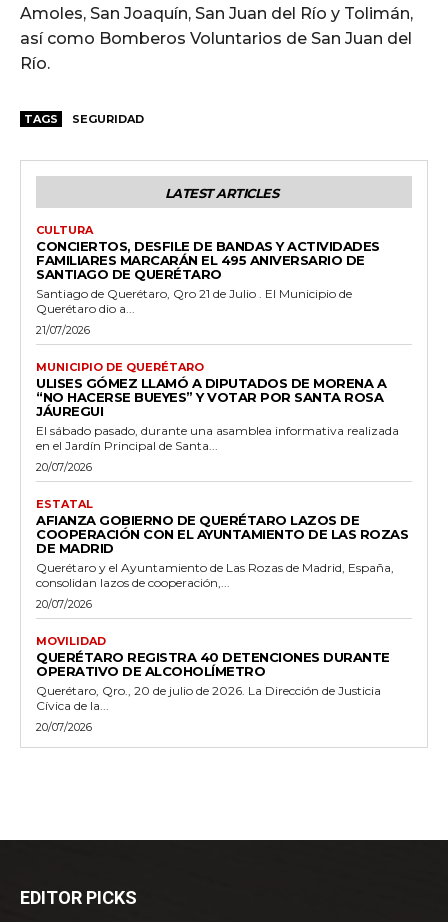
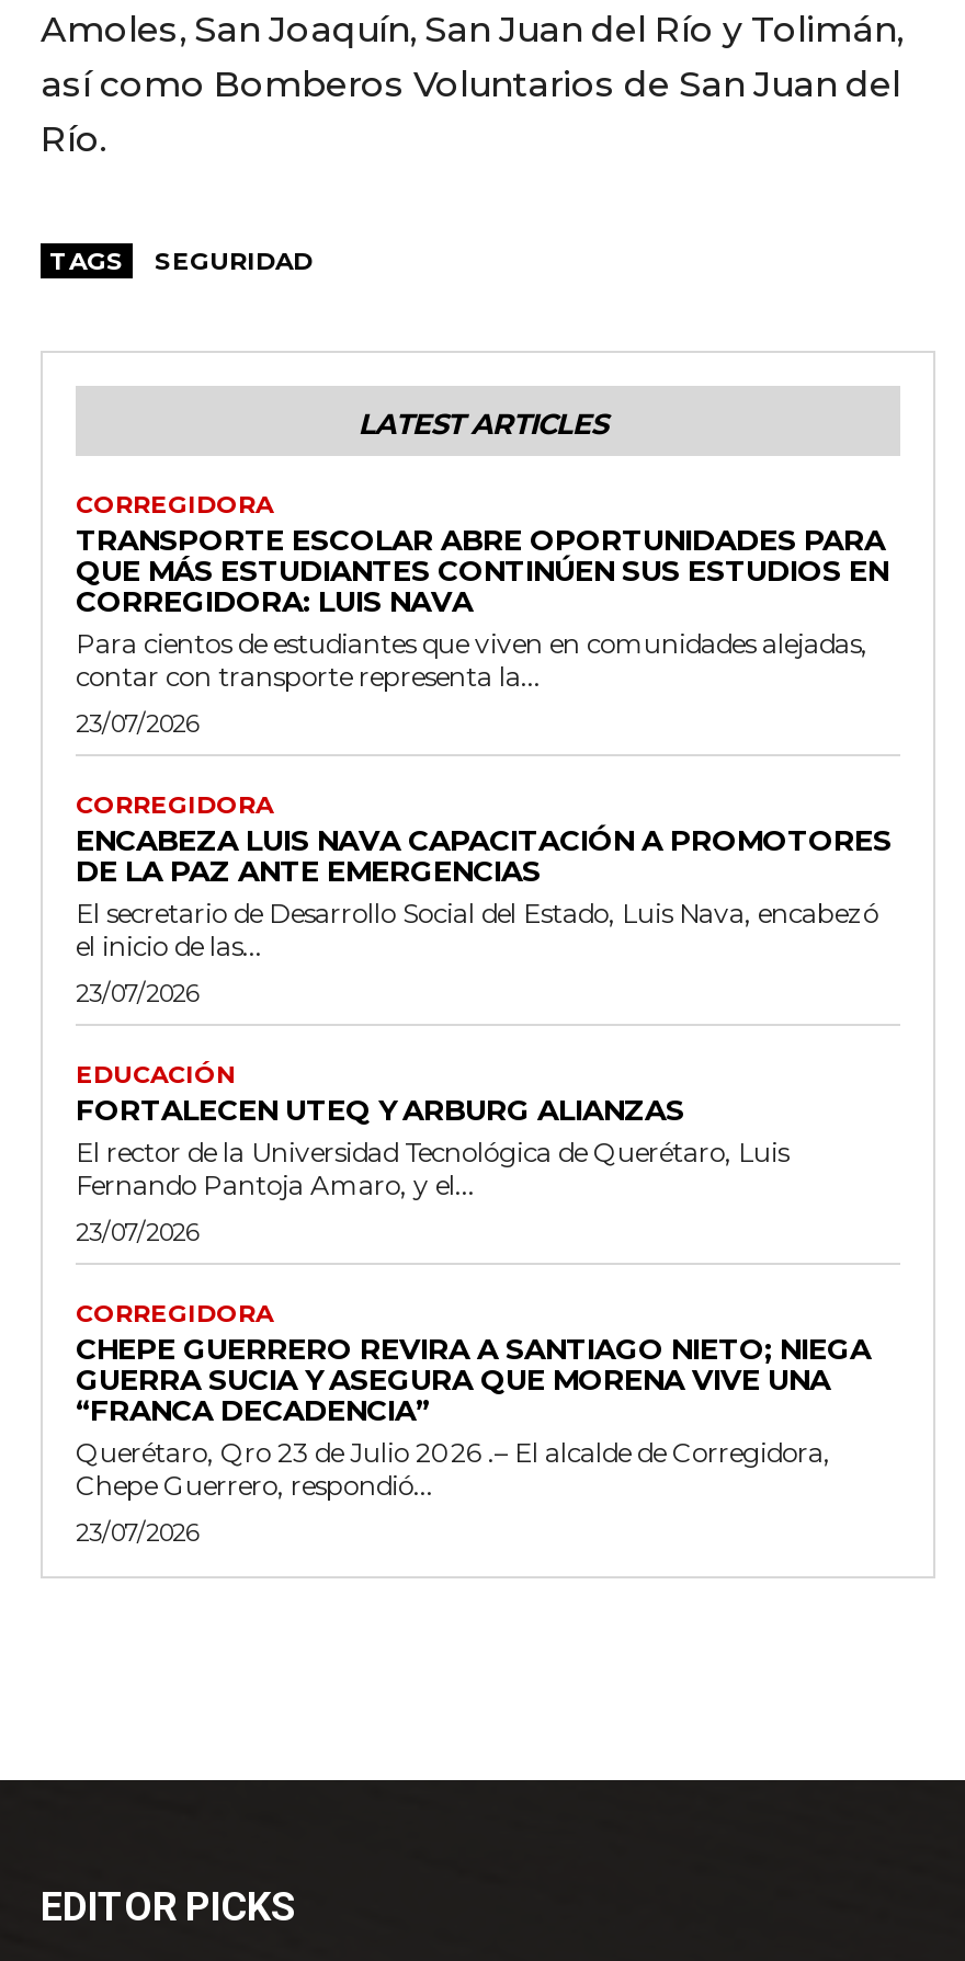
- CULTURA
- CONCIERTOS, DESFILE DE BANDAS Y ACTIVIDADES
- FAMILIARES MARCARÁN EL 495 ANIVERSARIO DE
- SANTIAGO DE QUERÉTARO
- Santiago de Querétaro, Qro 21 de Julio . El Municipio de
- Querétaro dio a...
+ CORREGIDORA
+ TRANSPORTE ESCOLAR ABRE OPORTUNIDADES PARA
+ QUE MÁS ESTUDIANTES CONTINÚEN SUS ESTUDIOS EN
+ CORREGIDORA: LUIS NAVA
+ Para cientos de estudiantes que viven en comunidades alejadas,
+ contar con transporte representa la...

- 21/07/2026
+ 23/07/2026

- MUNICIPIO DE QUERÉTARO
- ULISES GÓMEZ LLAMÓ A DIPUTADOS DE MORENA A
- “NO HACERSE BUEYES” Y VOTAR POR SANTA ROSA
- JÁUREGUI
- El sábado pasado, durante una asamblea informativa realizada
- en el Jardín Principal de Santa...
+ CORREGIDORA
+ ENCABEZA LUIS NAVA CAPACITACIÓN A PROMOTORES
+ DE LA PAZ ANTE EMERGENCIAS
+ El secretario de Desarrollo Social del Estado, Luis Nava, encabezó
+ el inicio de las...

- 20/07/2026
+ 23/07/2026

- ESTATAL
- AFIANZA GOBIERNO DE QUERÉTARO LAZOS DE
- COOPERACIÓN CON EL AYUNTAMIENTO DE LAS ROZAS
- DE MADRID
- Querétaro y el Ayuntamiento de Las Rozas de Madrid, España,
- consolidan lazos de cooperación,...
+ EDUCACIÓN
+ FORTALECEN UTEQ Y ARBURG ALIANZAS
+ El rector de la Universidad Tecnológica de Querétaro, Luis
+ Fernando Pantoja Amaro, y el...

- 20/07/2026
+ 23/07/2026

- MOVILIDAD
- QUERÉTARO REGISTRA 40 DETENCIONES DURANTE
- OPERATIVO DE ALCOHOLÍMETRO
- Querétaro, Qro., 20 de julio de 2026. La Dirección de Justicia
- Cívica de la...
+ CORREGIDORA
+ CHEPE GUERRERO REVIRA A SANTIAGO NIETO; NIEGA
+ GUERRA SUCIA Y ASEGURA QUE MORENA VIVE UNA
+ “FRANCA DECADENCIA”
+ Querétaro, Qro 23 de Julio 2026 .– El alcalde de Corregidora,
+ Chepe Guerrero, respondió...

- 20/07/2026
+ 23/07/2026
